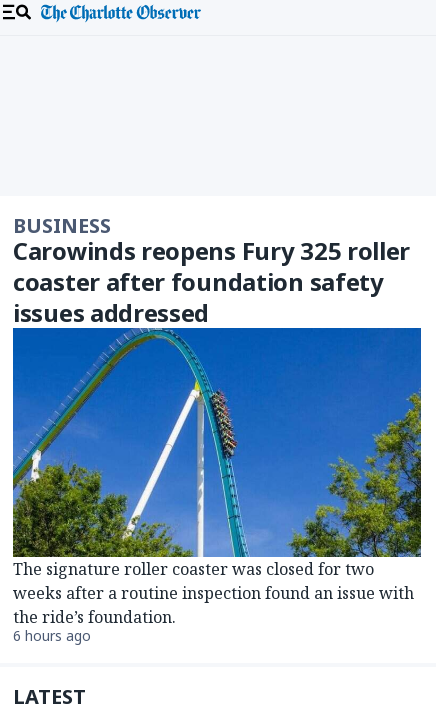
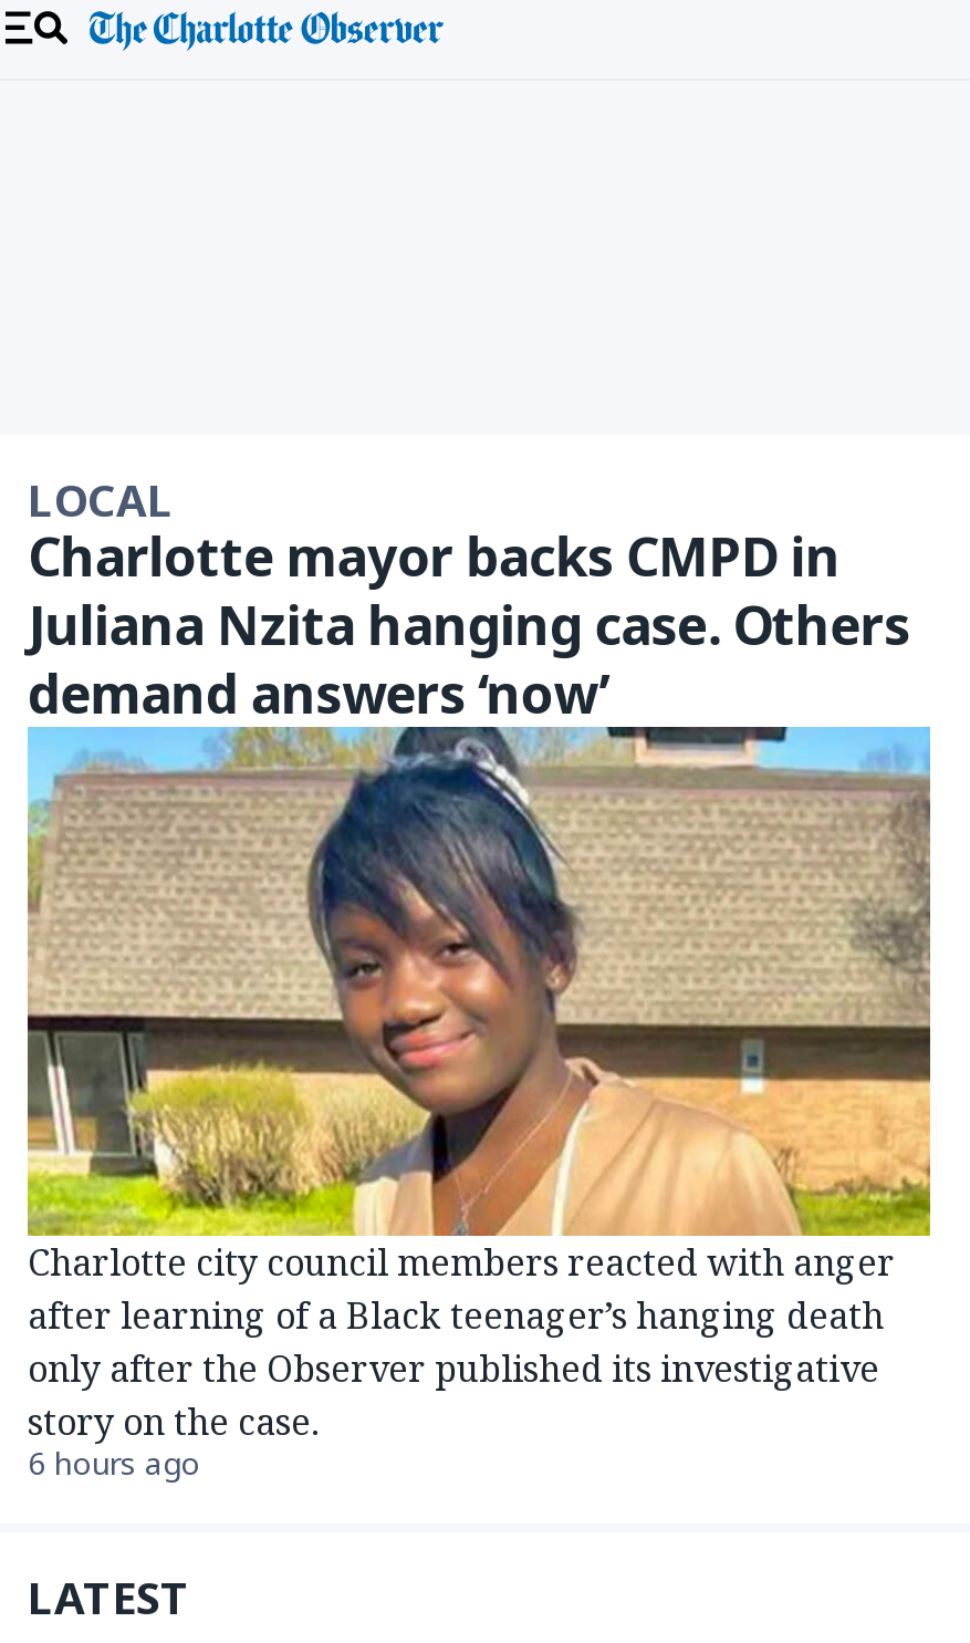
- BUSINESS
- Carowinds reopens Fury 325 roller
- coaster after foundation safety
- issues addressed
+ LOCAL
+ Charlotte mayor backs CMPD in
+ Juliana Nzita hanging case. Others
+ demand answers ‘now’

- [image]
- The signature roller coaster was closed for two
- weeks after a routine inspection found an issue with
- the ride’s foundation.
+ [image]
+ Charlotte city council members reacted with anger
+ after learning of a Black teenager’s hanging death
+ only after the Observer published its investigative
+ story on the case.
